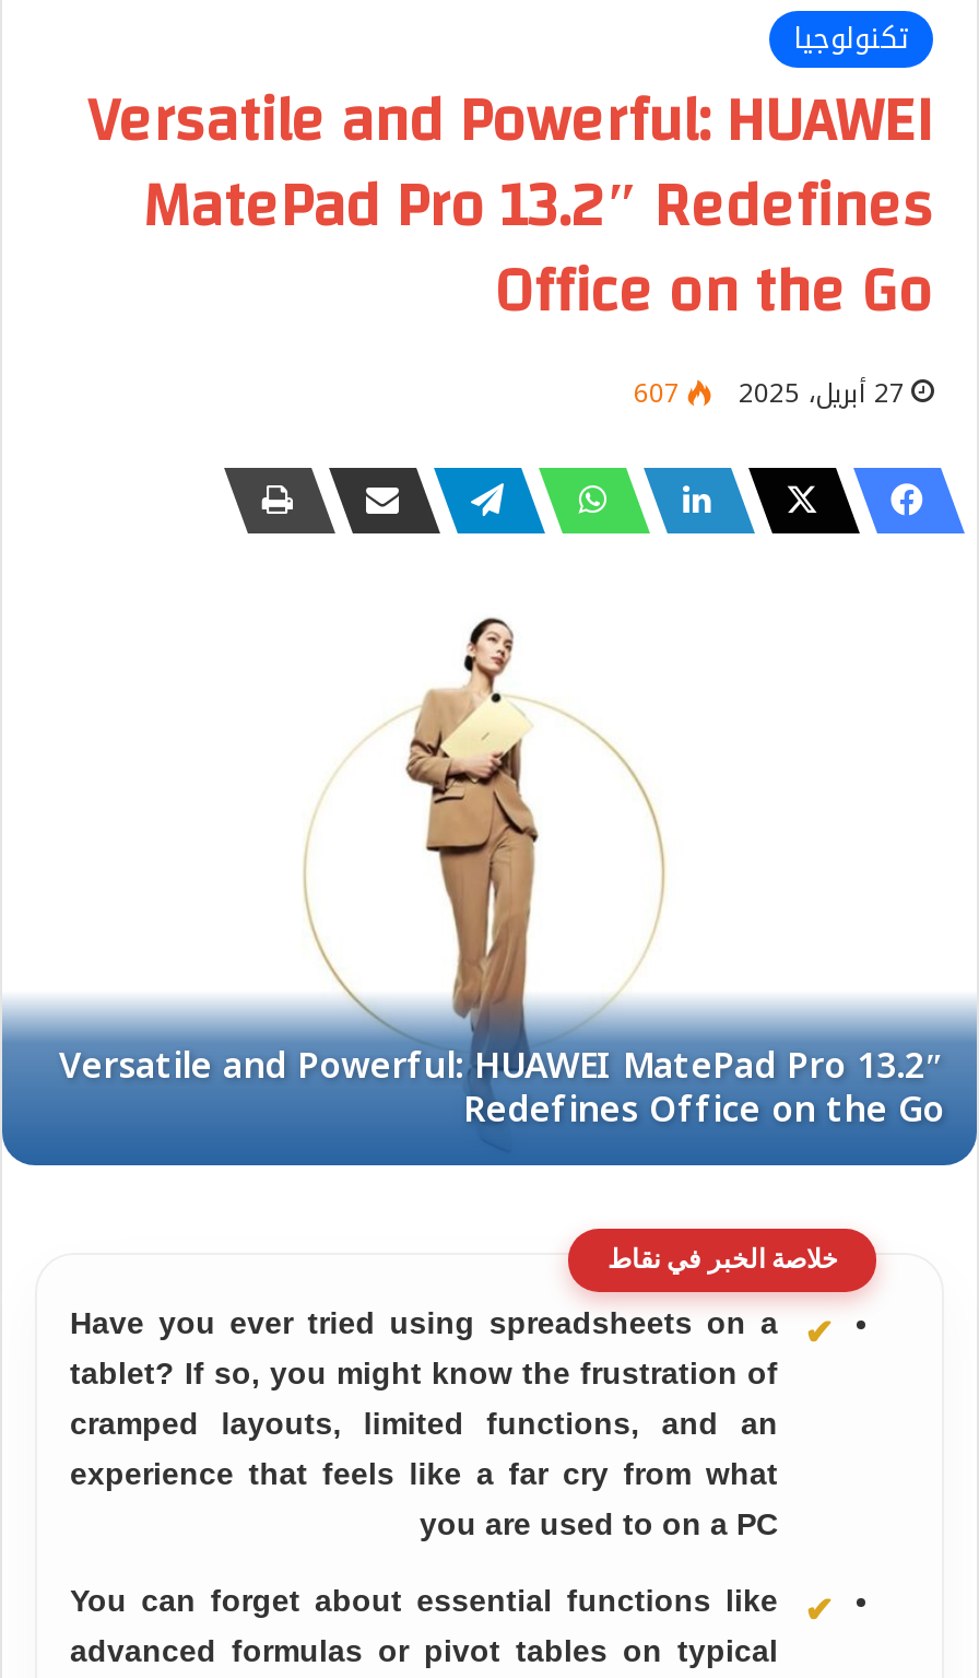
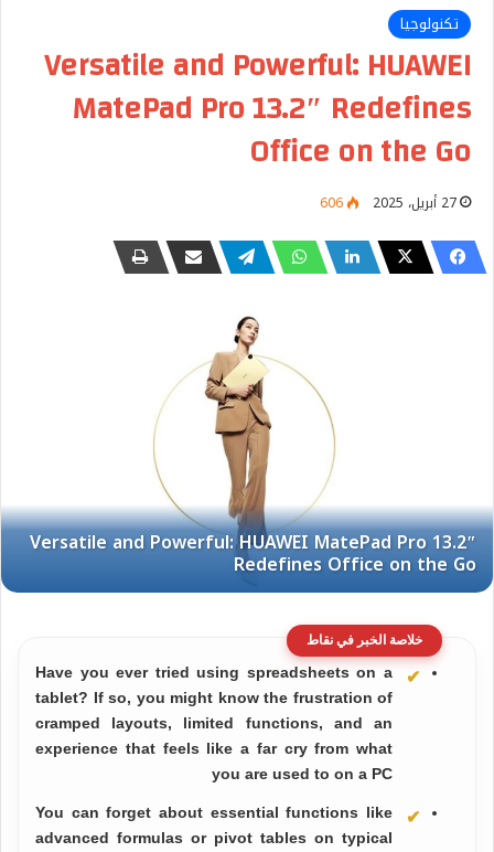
- 607
+ 606
